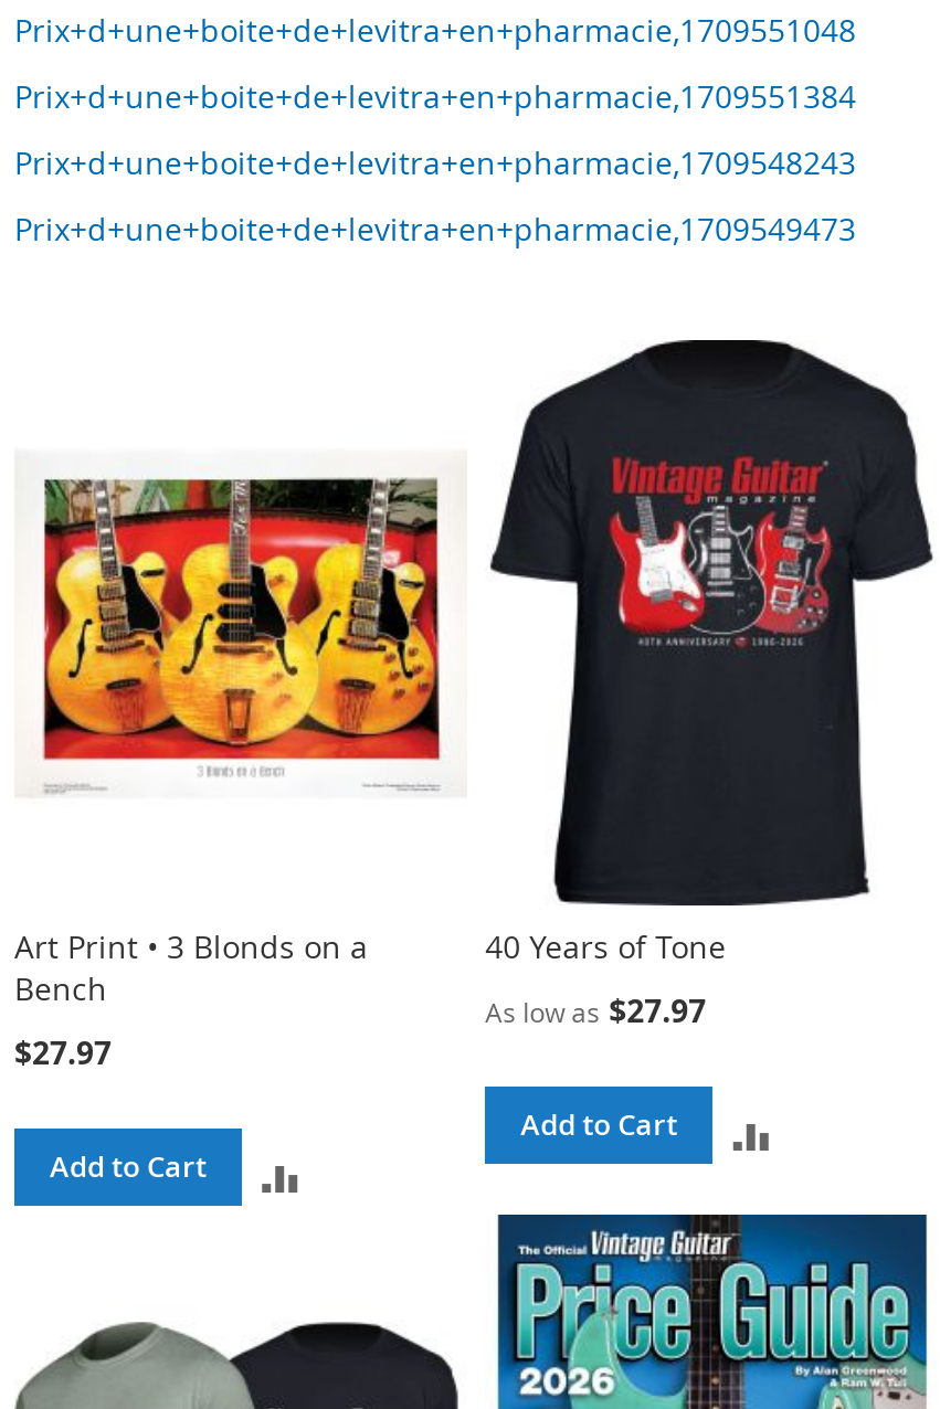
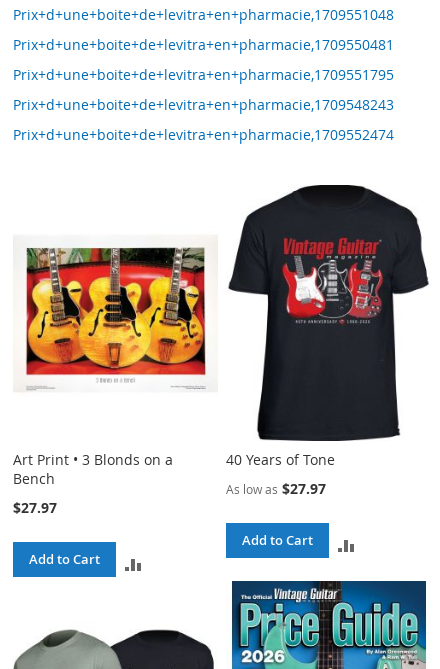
- Prix+d+une+boite+de+levitra+en+pharmacie,1709551384
+ Prix+d+une+boite+de+levitra+en+pharmacie,1709550481
+ Prix+d+une+boite+de+levitra+en+pharmacie,1709551795

- Prix+d+une+boite+de+levitra+en+pharmacie,1709549473
+ Prix+d+une+boite+de+levitra+en+pharmacie,1709552474
